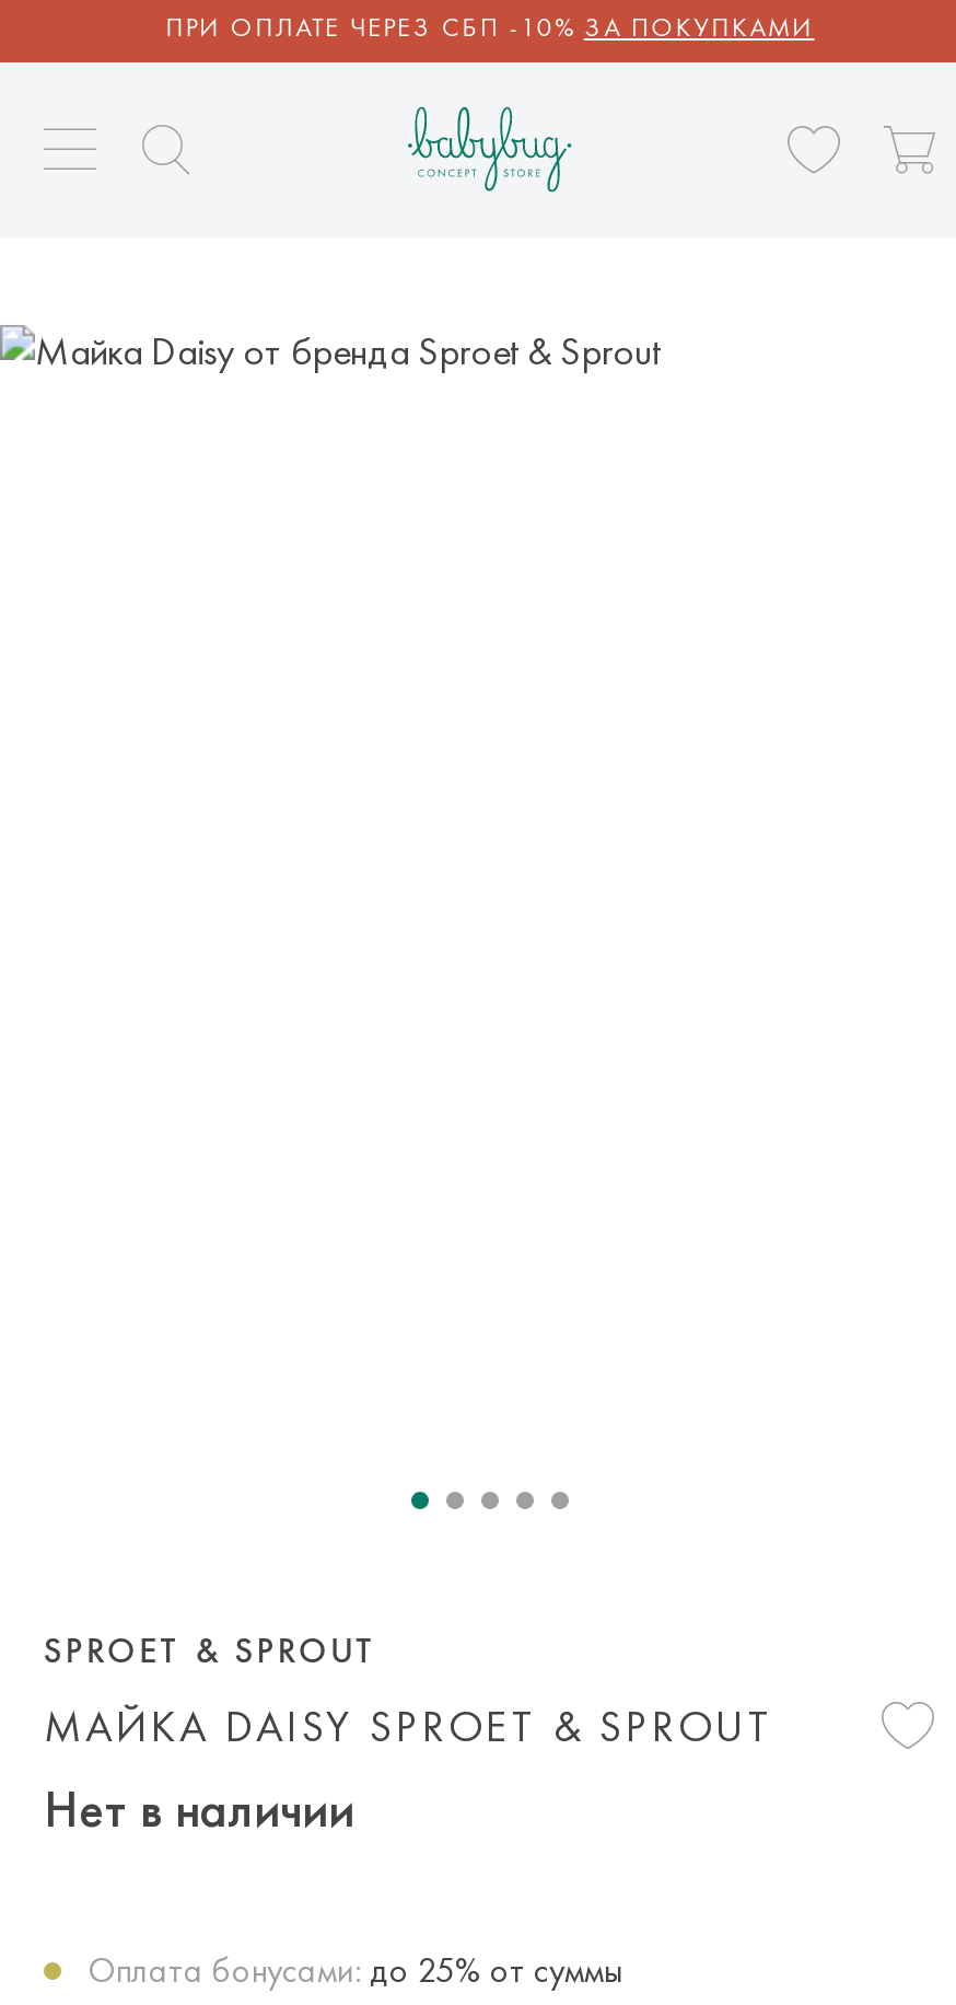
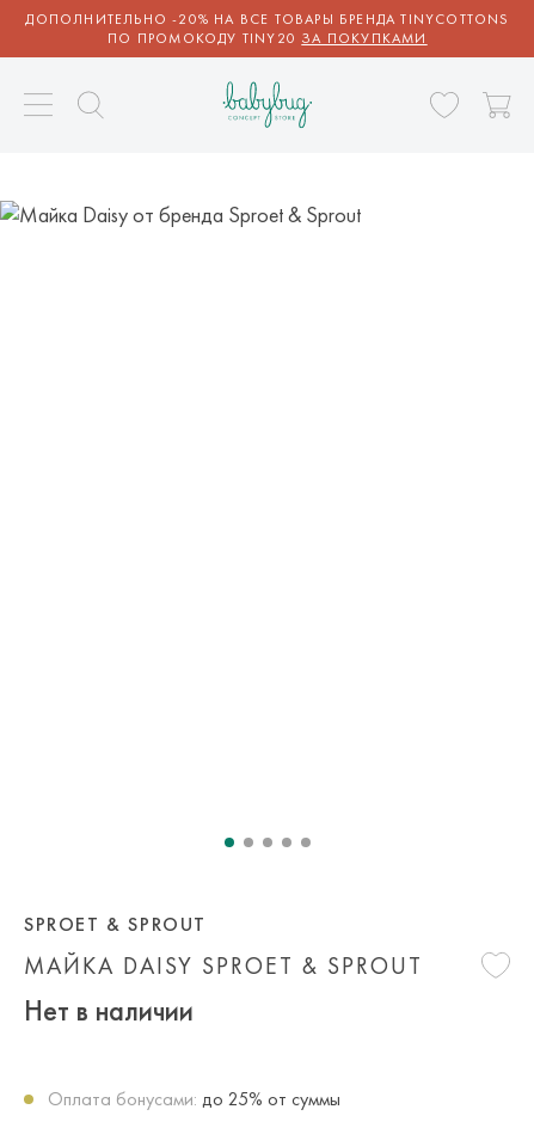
- ПРИ ОПЛАТЕ ЧЕРЕЗ СБП -10% ЗА ПОКУПКАМИ
+ ДОПОЛНИТЕЛЬНО -20% НА ВСЕ ТОВАРЫ БРЕНДА TINYCOTTONS
+ ПО ПРОМОКОДУ TINY20 ЗА ПОКУПКАМИ
